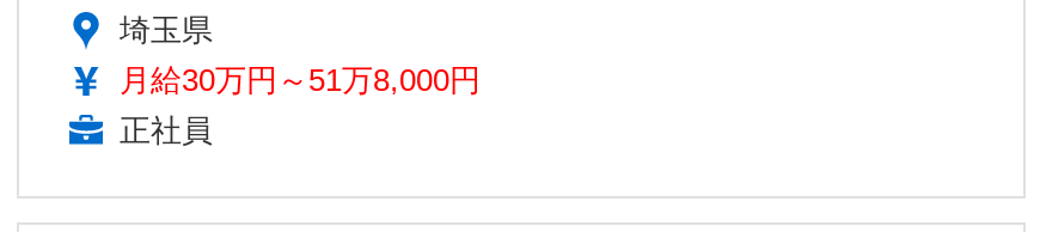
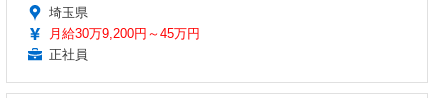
- 月給30万円～51万8,000円
+ 月給30万9,200円～45万円
